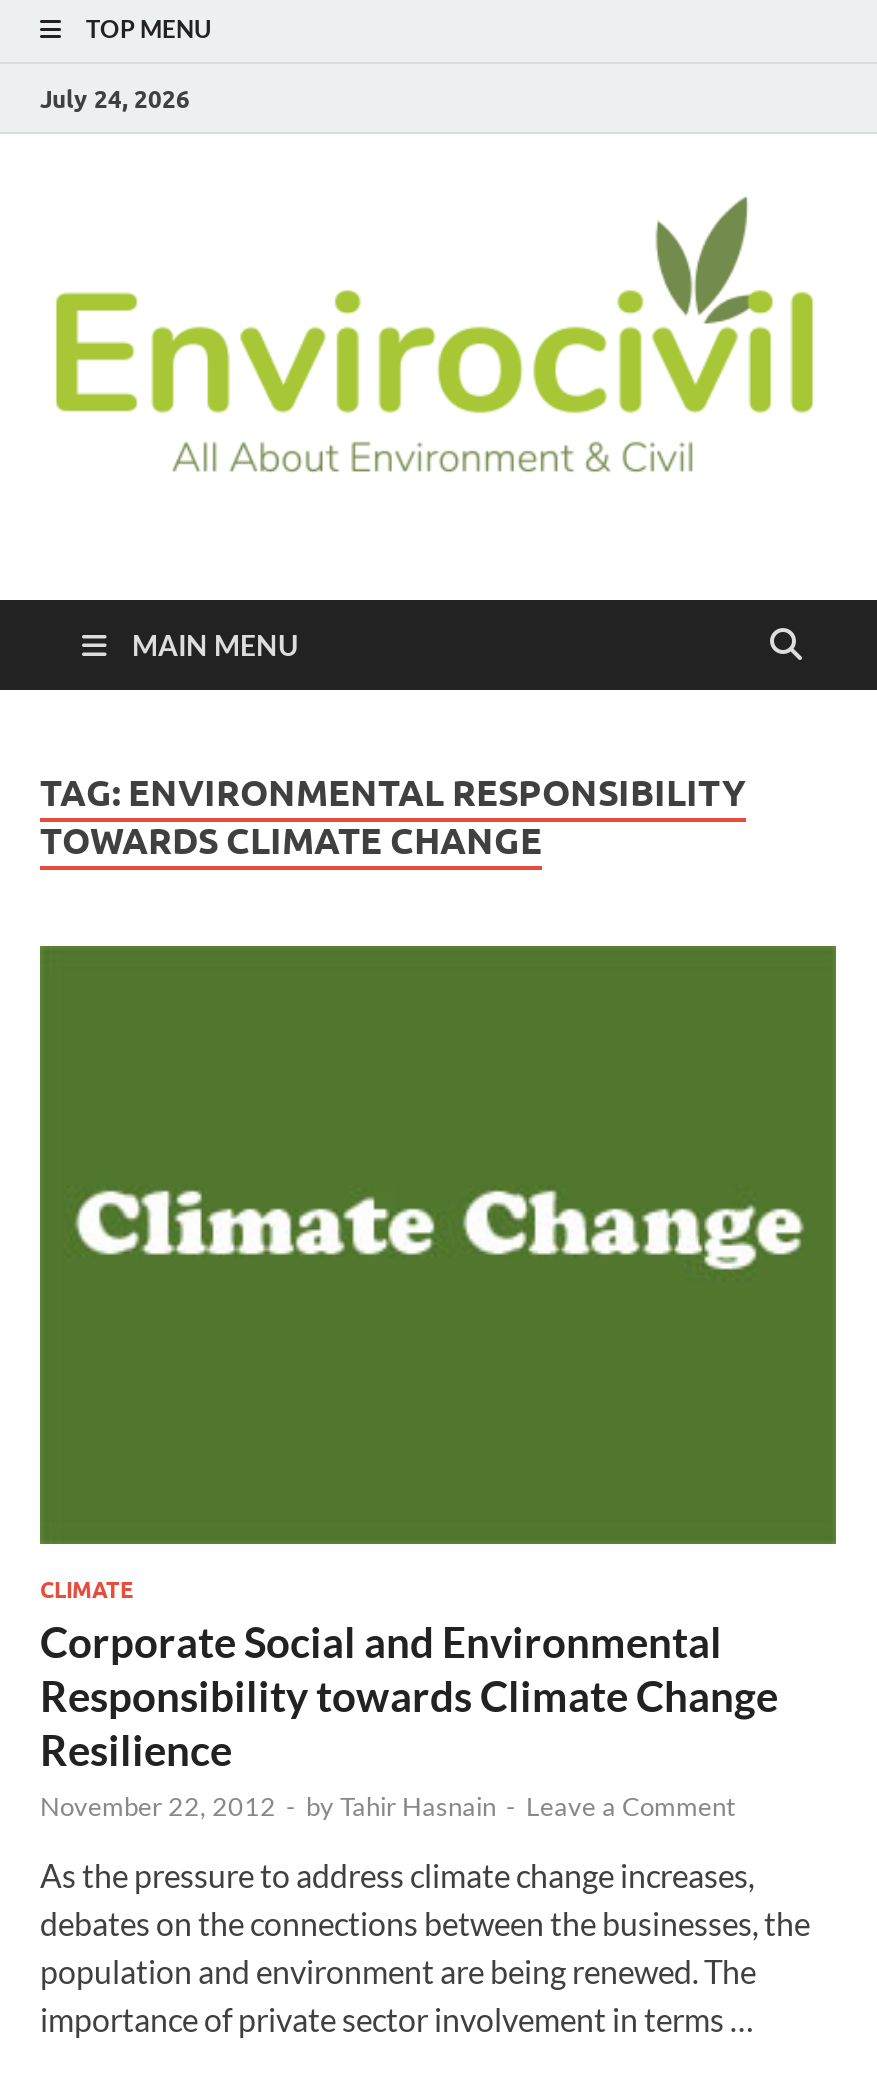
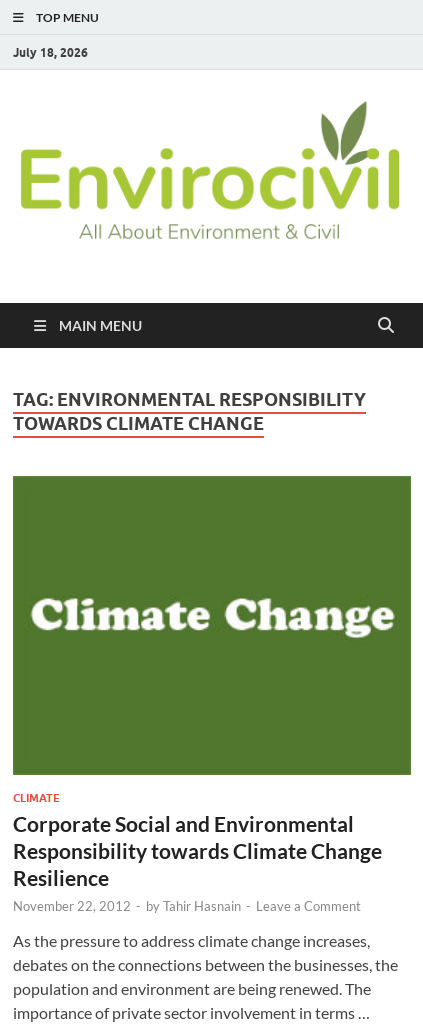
- July 24, 2026
+ July 18, 2026
